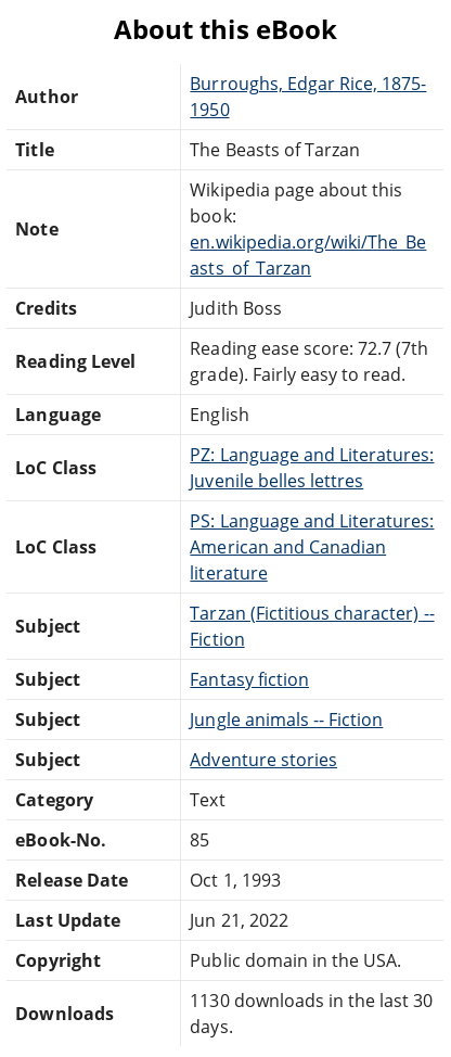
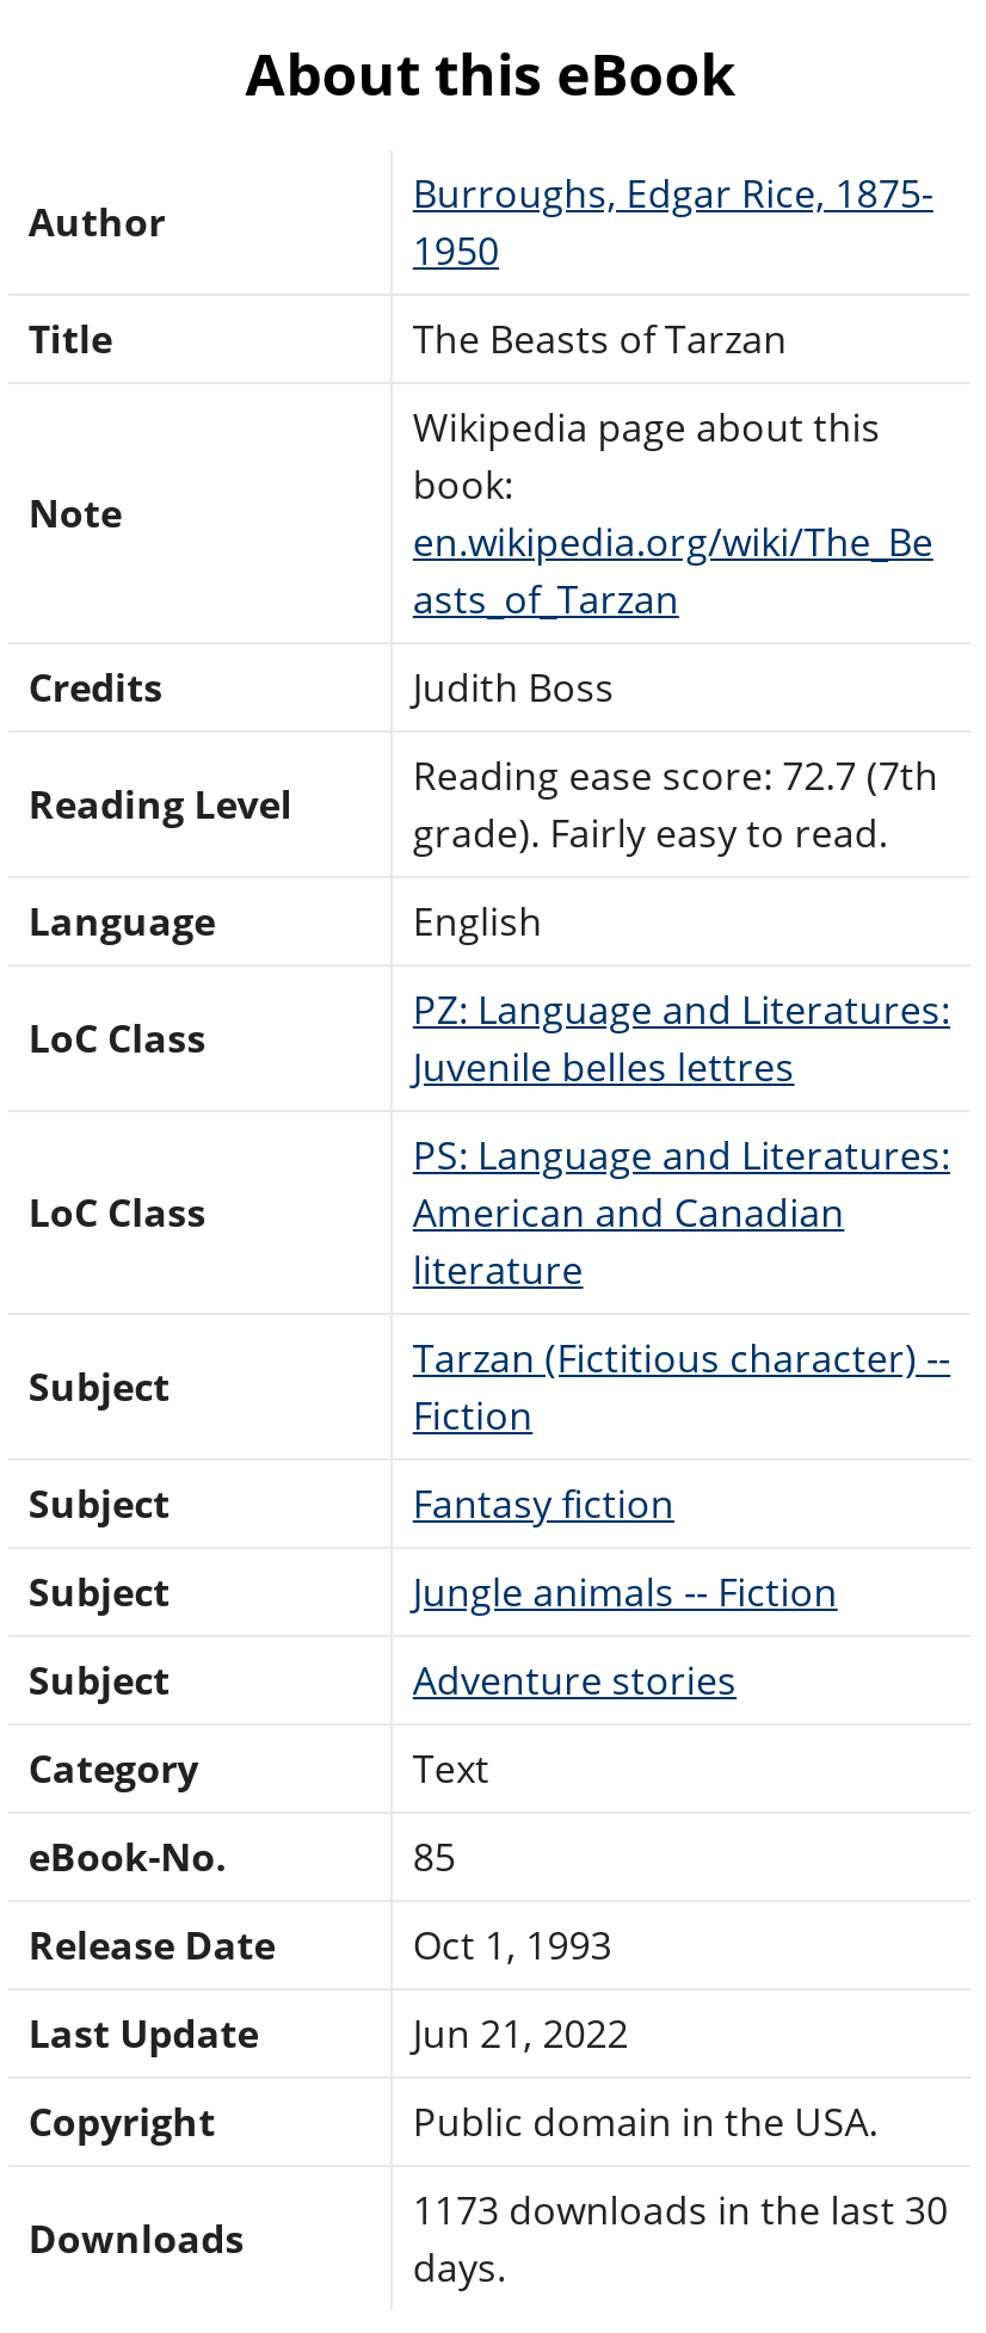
- 1130 downloads in the last 30
+ 1173 downloads in the last 30
